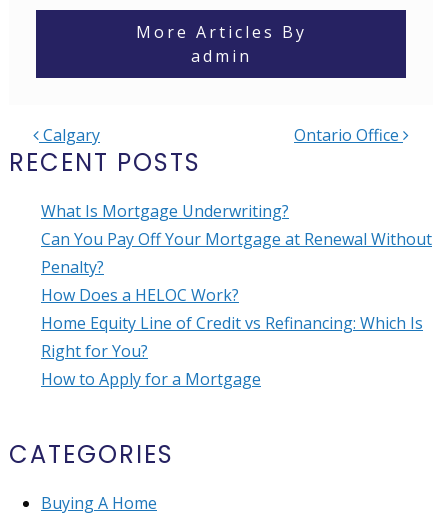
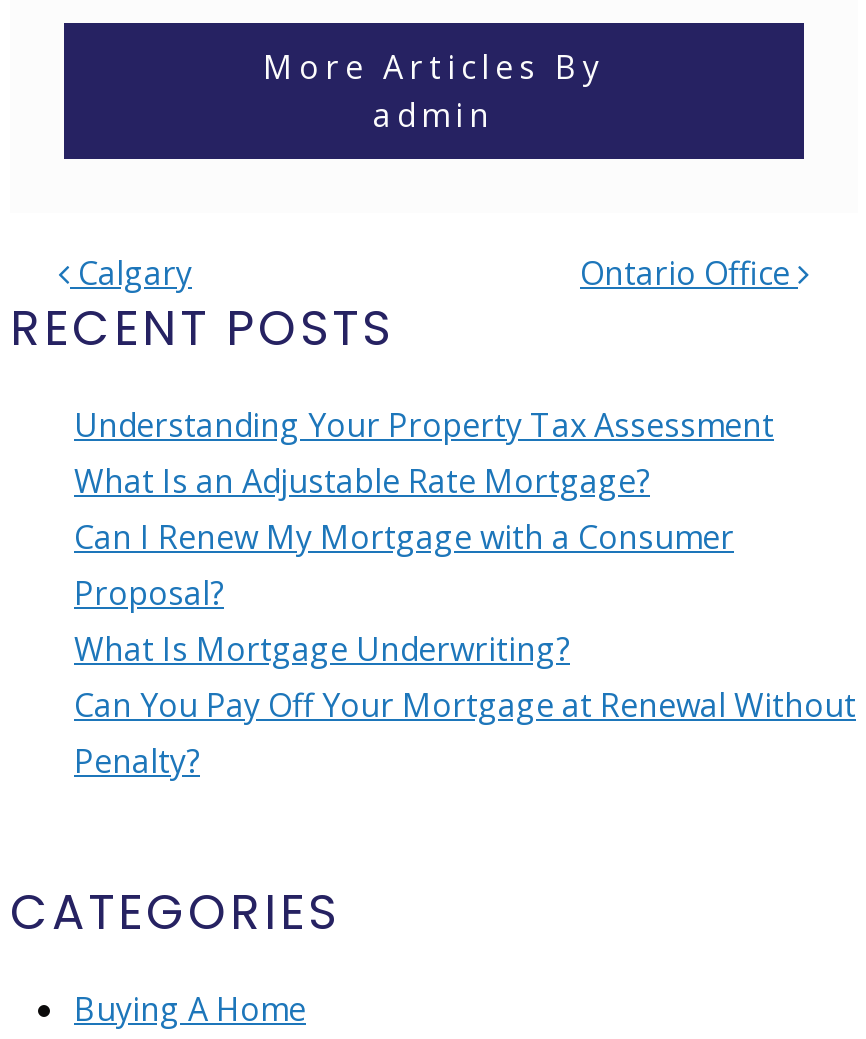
+ Understanding Your Property Tax Assessment
+ What Is an Adjustable Rate Mortgage?
+ Can I Renew My Mortgage with a Consumer
+ Proposal?

moved down: What Is Mortgage Underwriting? | Can You Pay Off Your Mortgage at Renewal Without | Penalty?

- How Does a HELOC Work?
- Home Equity Line of Credit vs Refinancing: Which Is
- Right for You?
- How to Apply for a Mortgage
